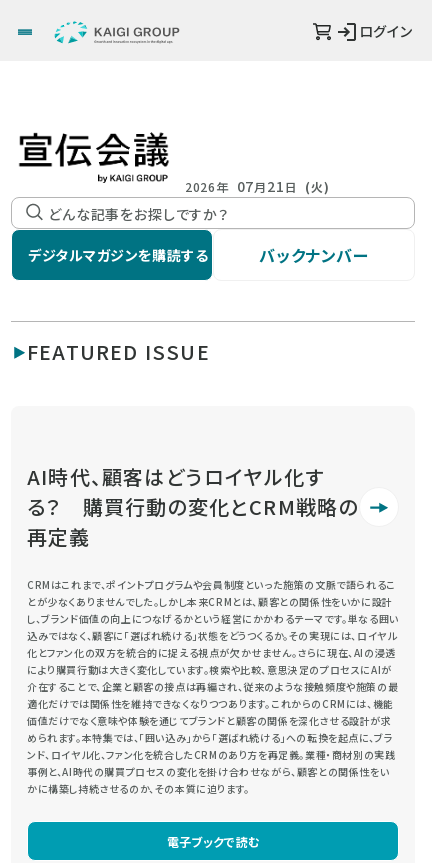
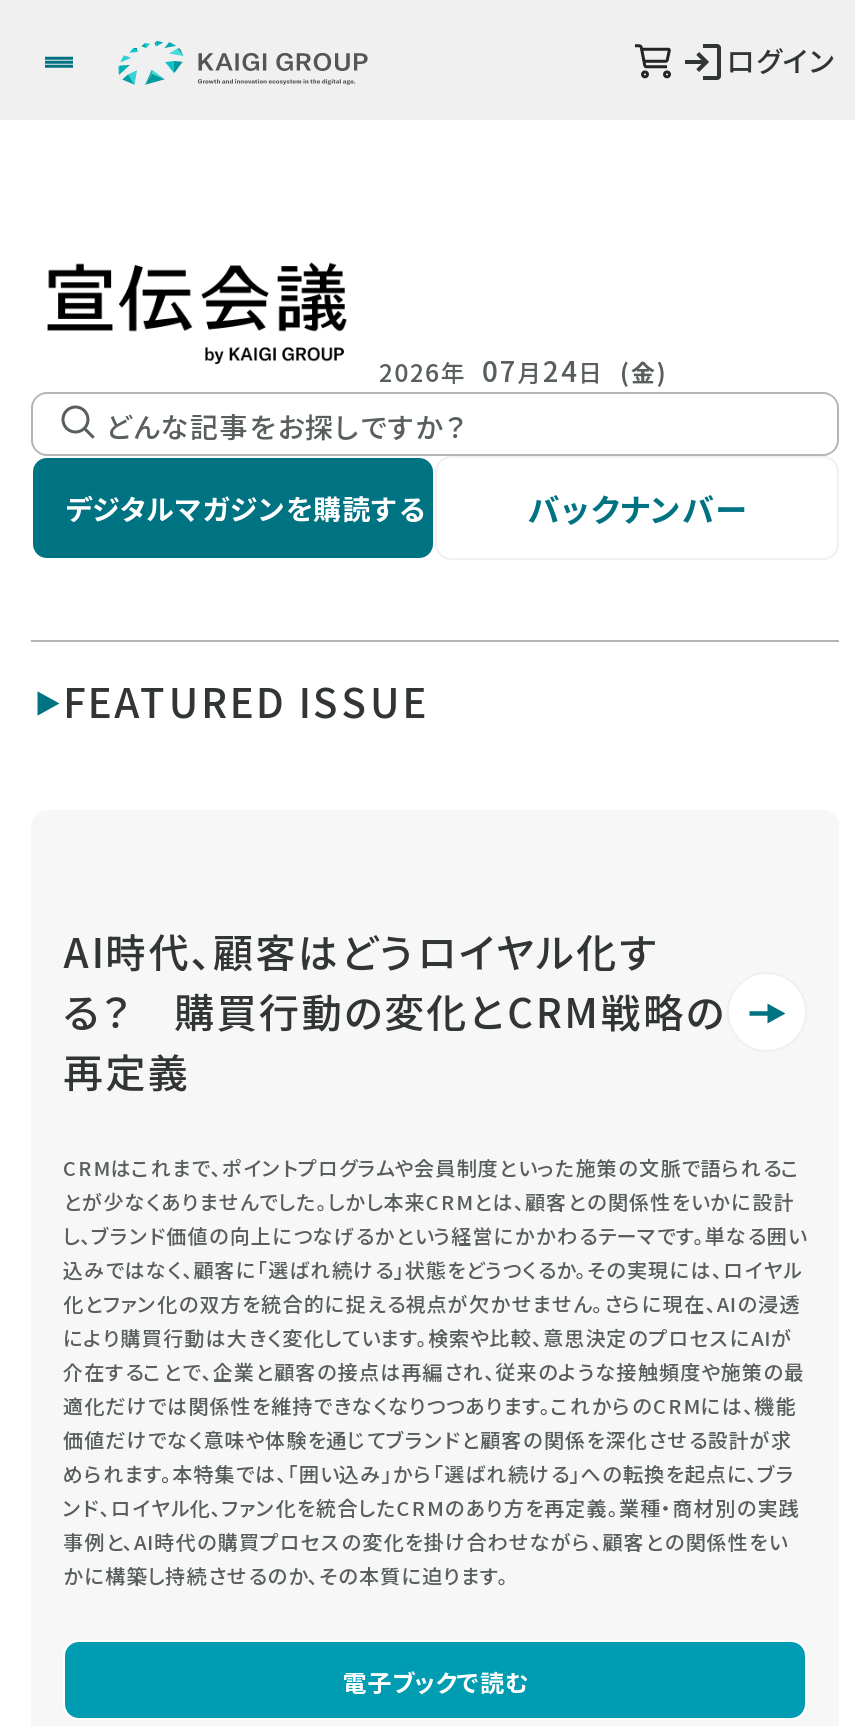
- 2026年 07月21日 (火)
+ 2026年 07月24日 (金)
